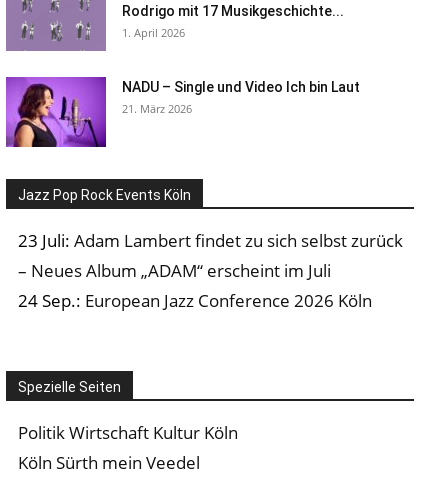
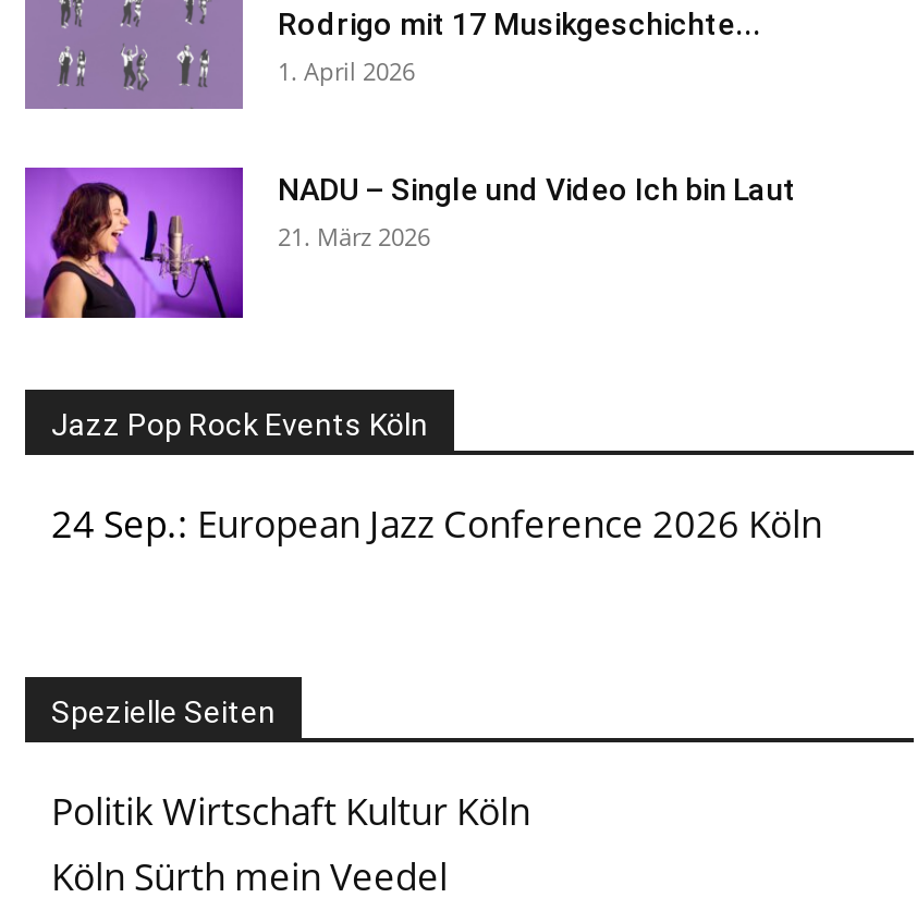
- 23 Juli: Adam Lambert findet zu sich selbst zurück
- – Neues Album „ADAM“ erscheint im Juli
